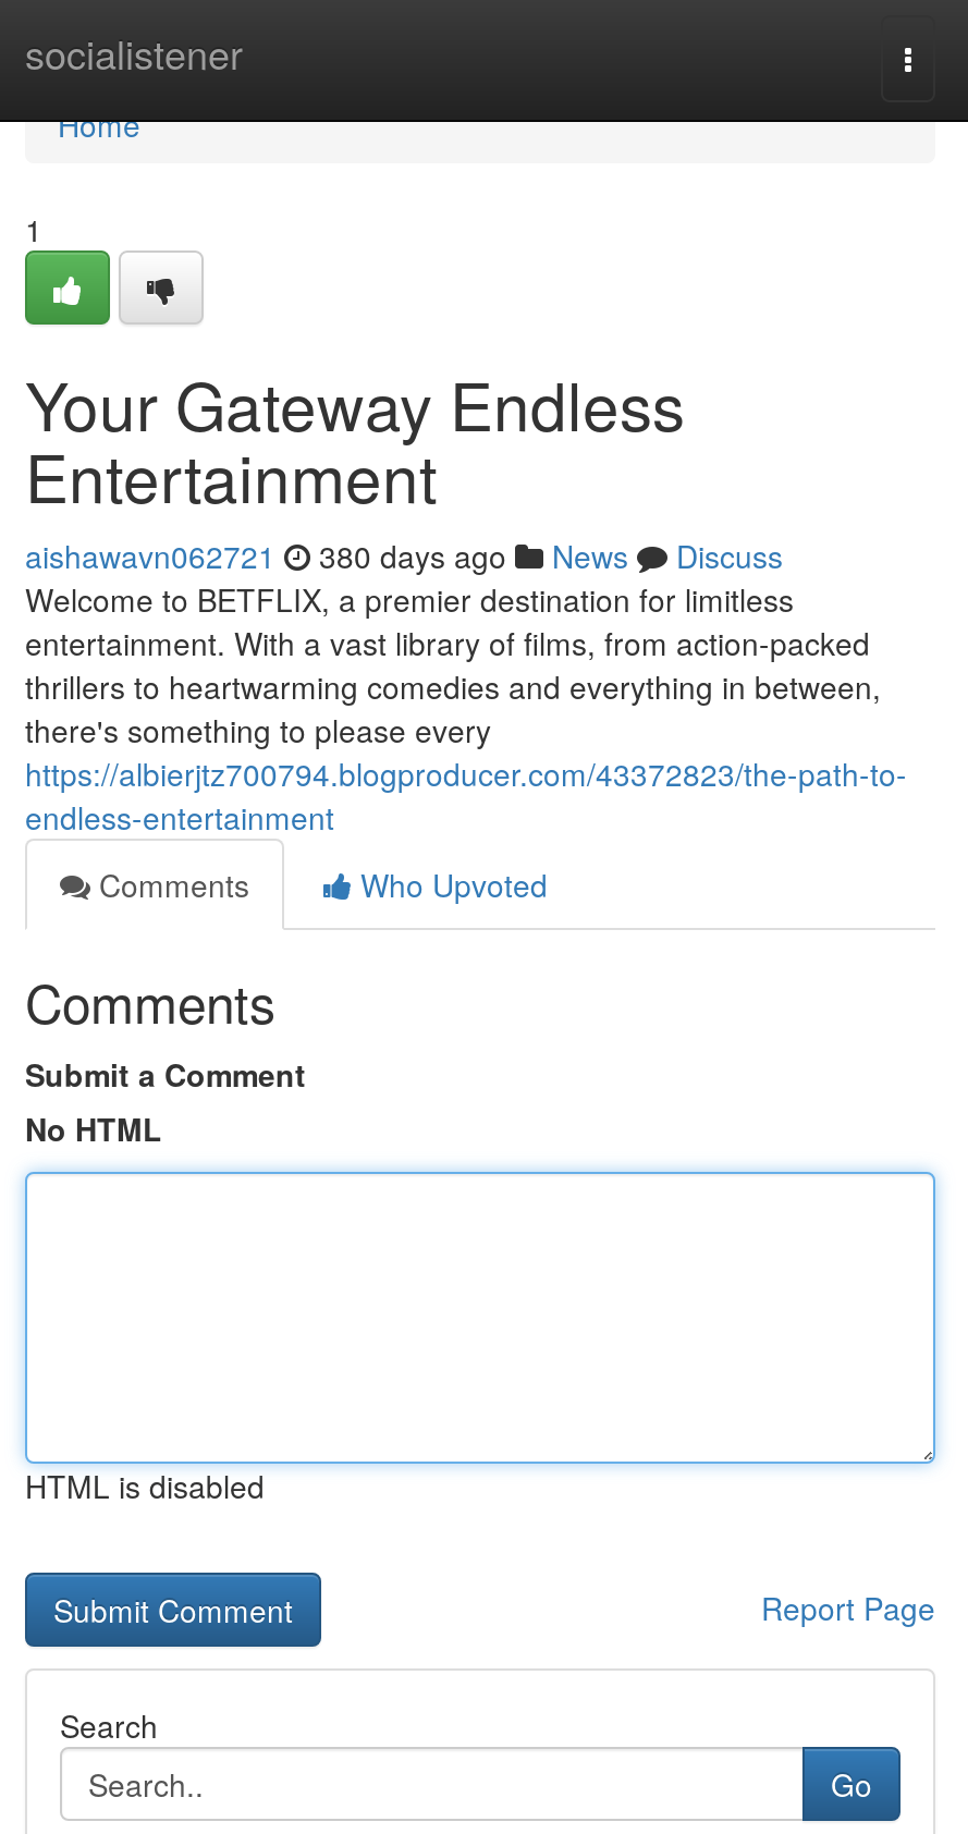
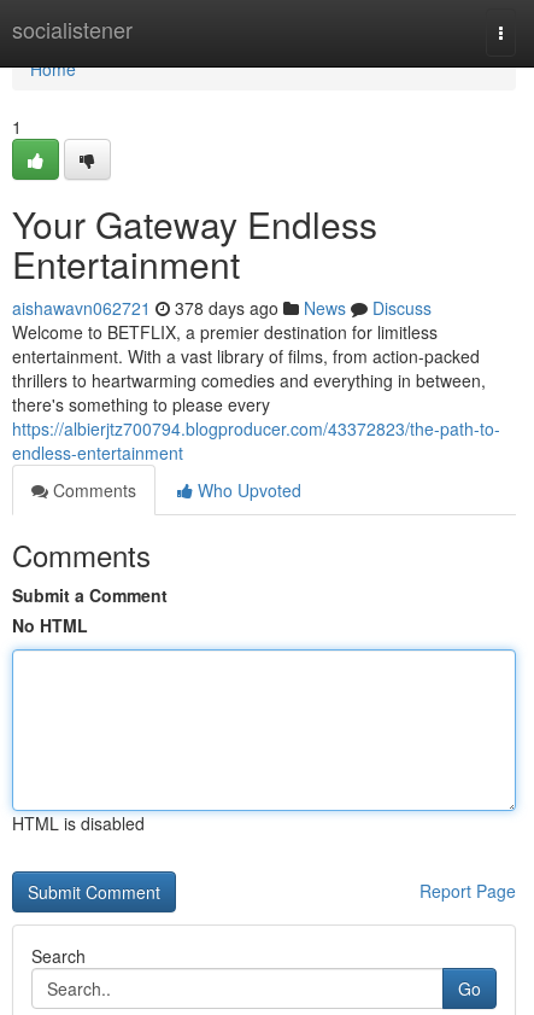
- aishawavn062721 380 days ago News Discuss
+ aishawavn062721 378 days ago News Discuss
